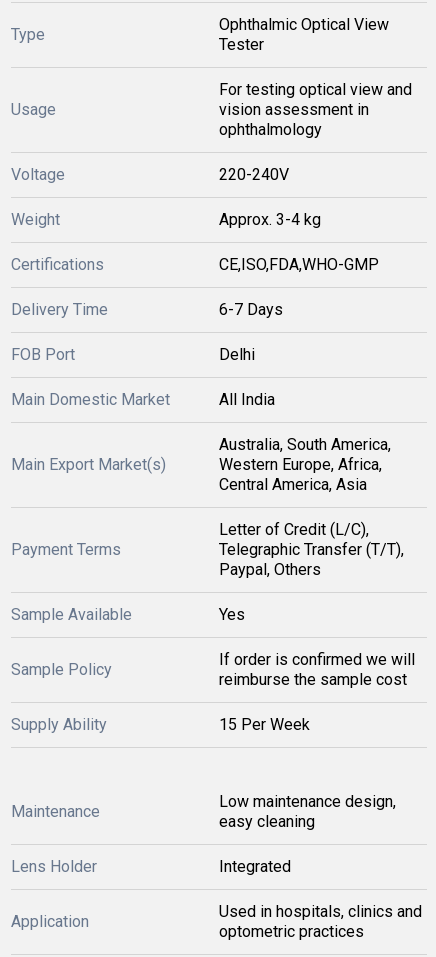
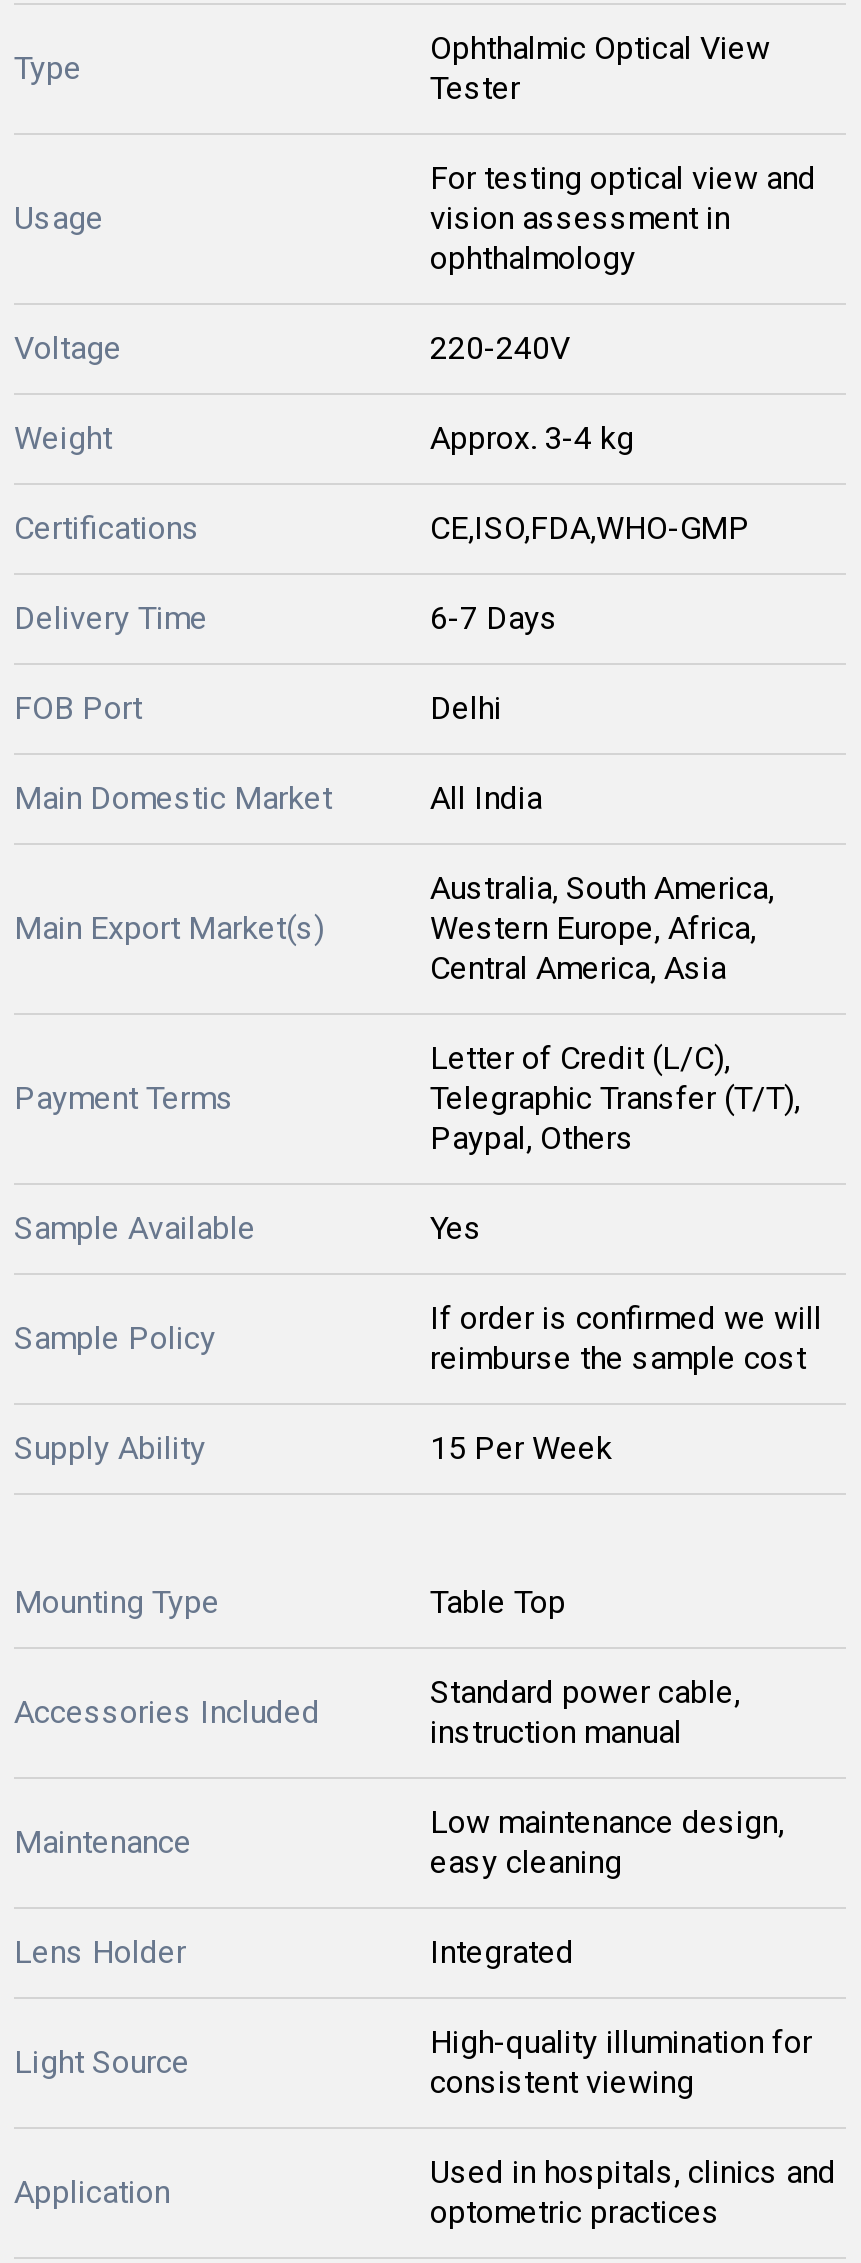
+ Mounting Type
+ Table Top
+ Accessories Included

+ Standard power cable,
+ instruction manual

+ Light Source

+ High-quality illumination for
+ consistent viewing
